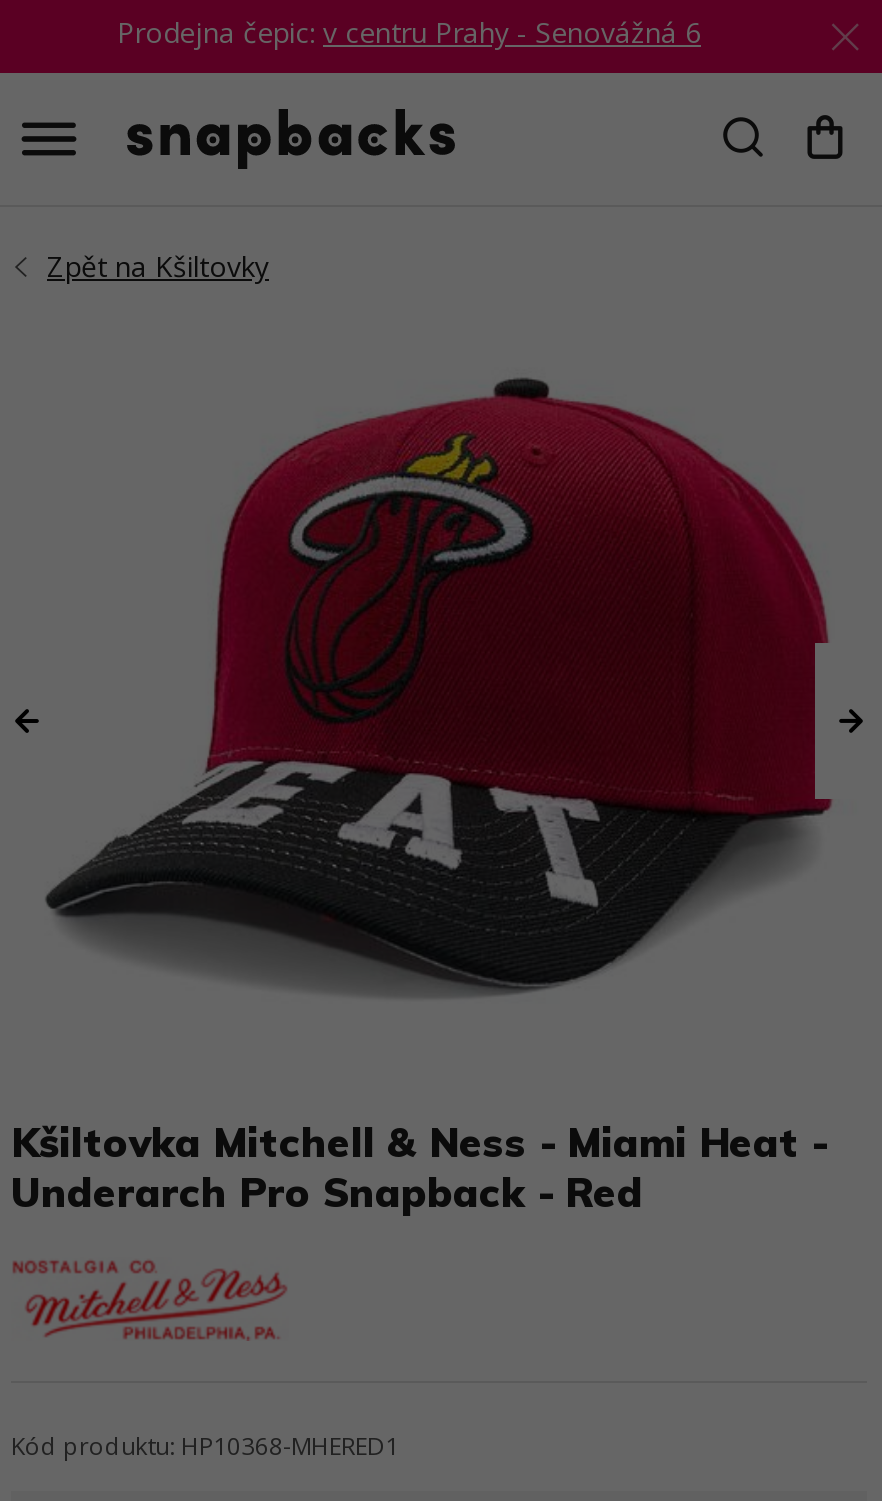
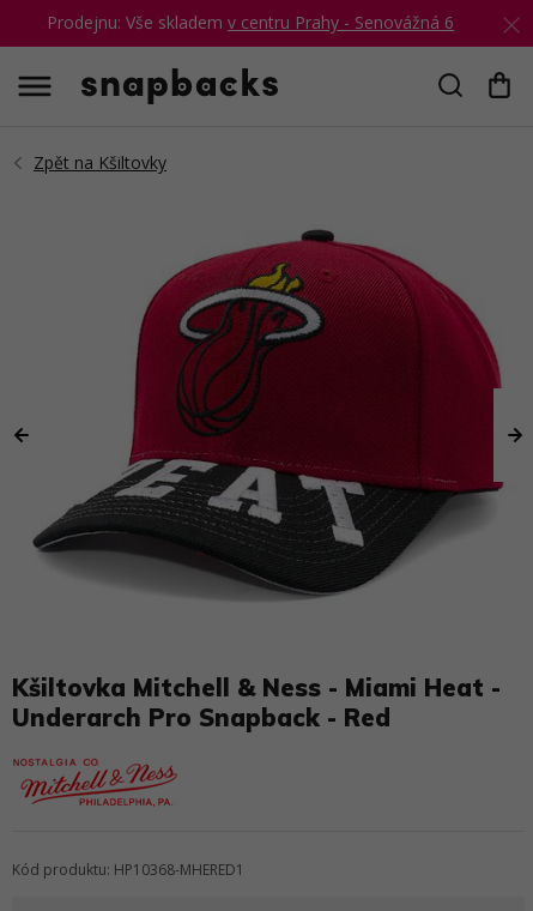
- Prodejna čepic: v centru Prahy - Senovážná 6
+ Prodejnu: Vše skladem v centru Prahy - Senovážná 6
